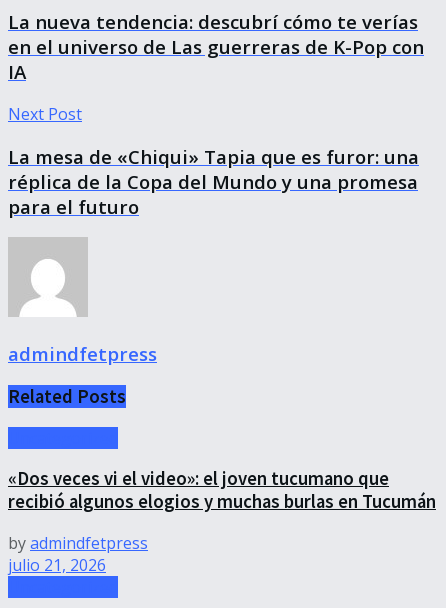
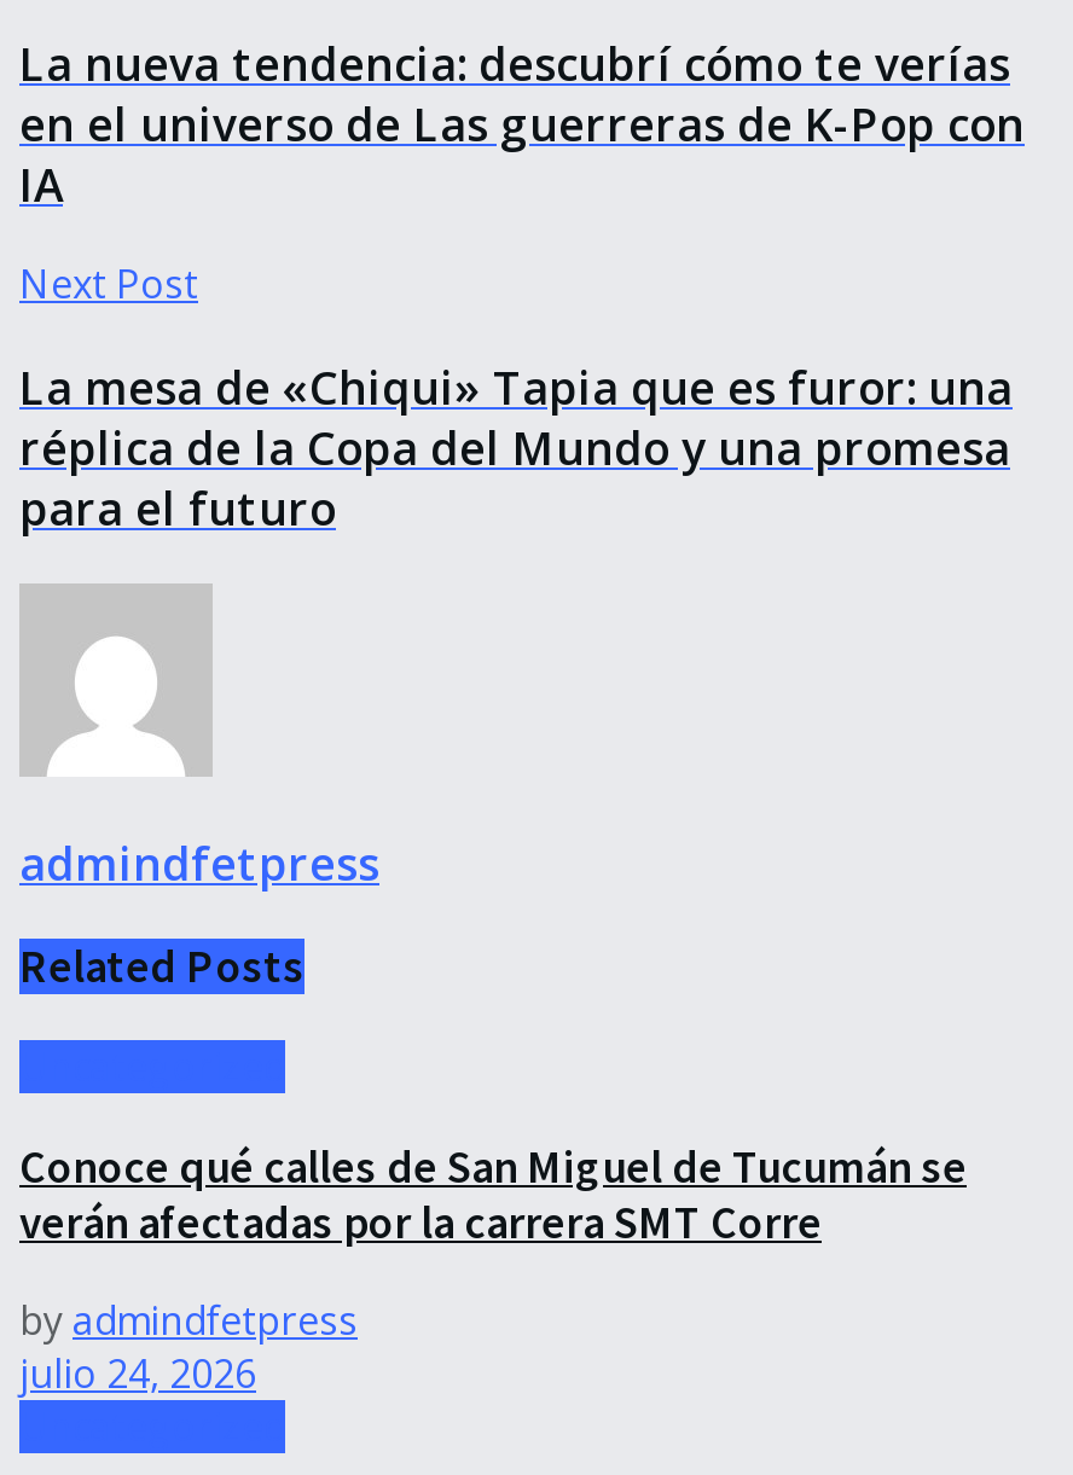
- «Dos veces vi el video»: el joven tucumano que
- recibió algunos elogios y muchas burlas en Tucumán
+ Conoce qué calles de San Miguel de Tucumán se
+ verán afectadas por la carrera SMT Corre

- julio 21, 2026
+ julio 24, 2026
